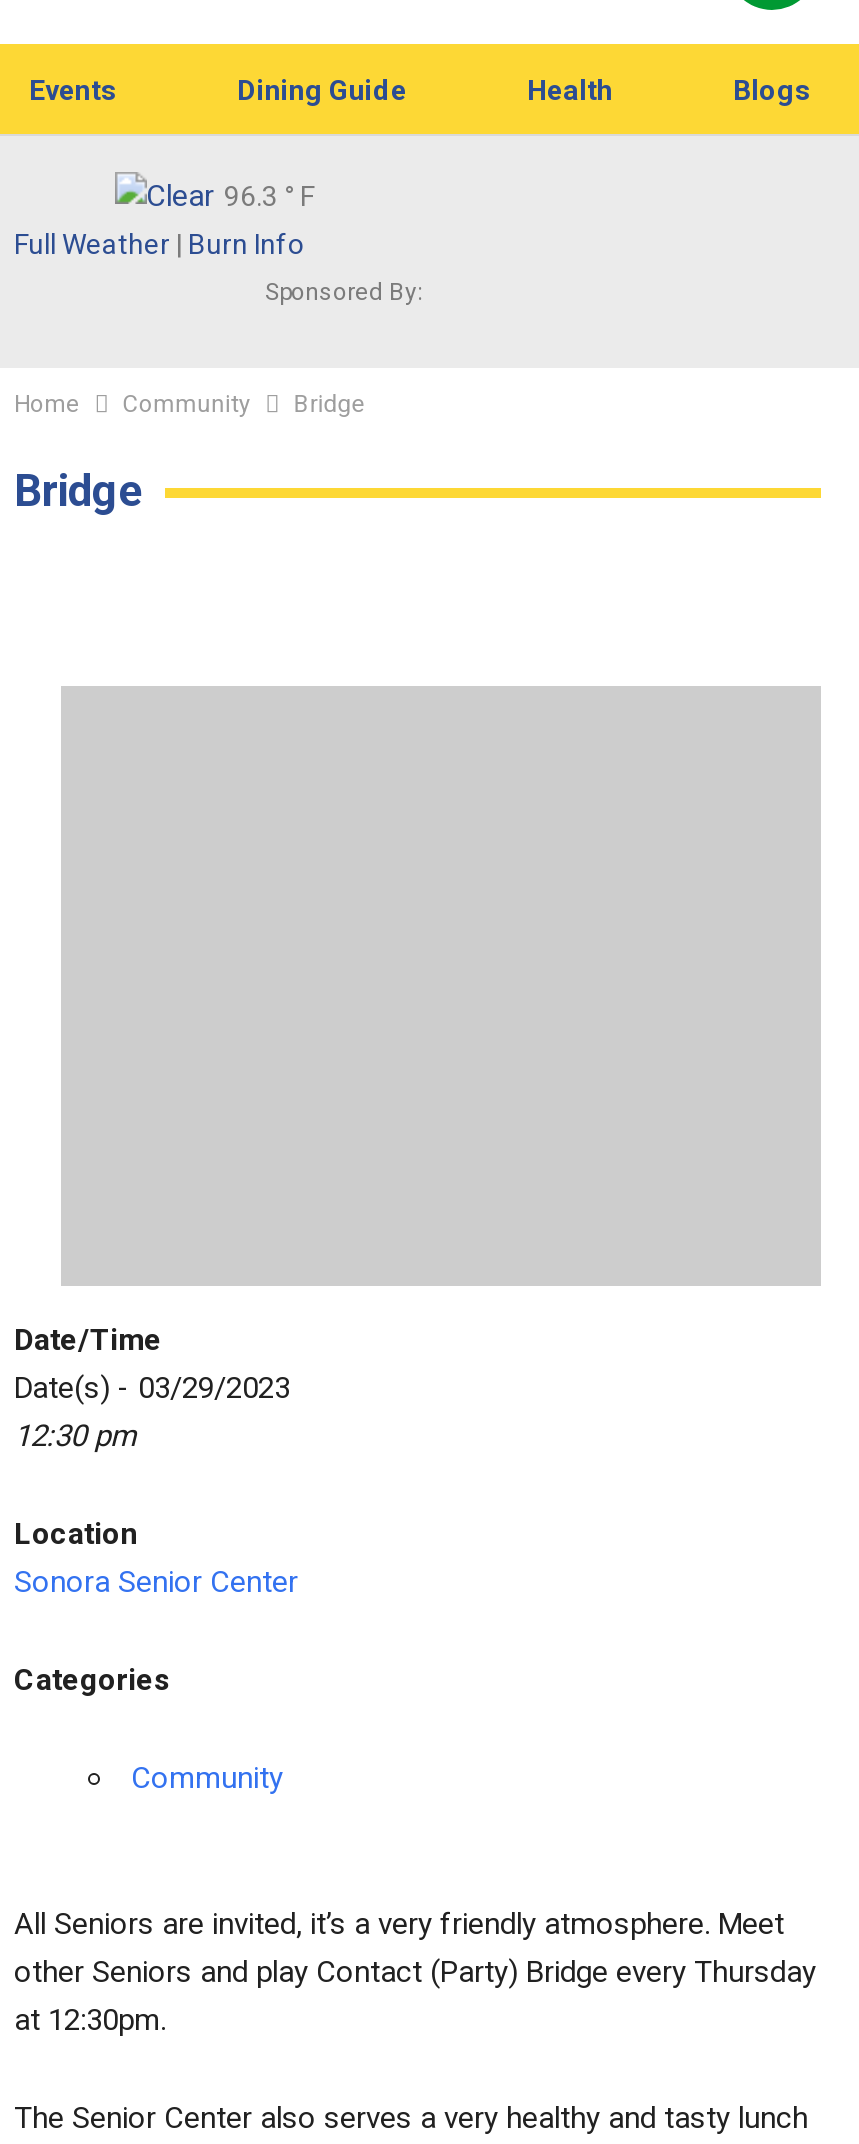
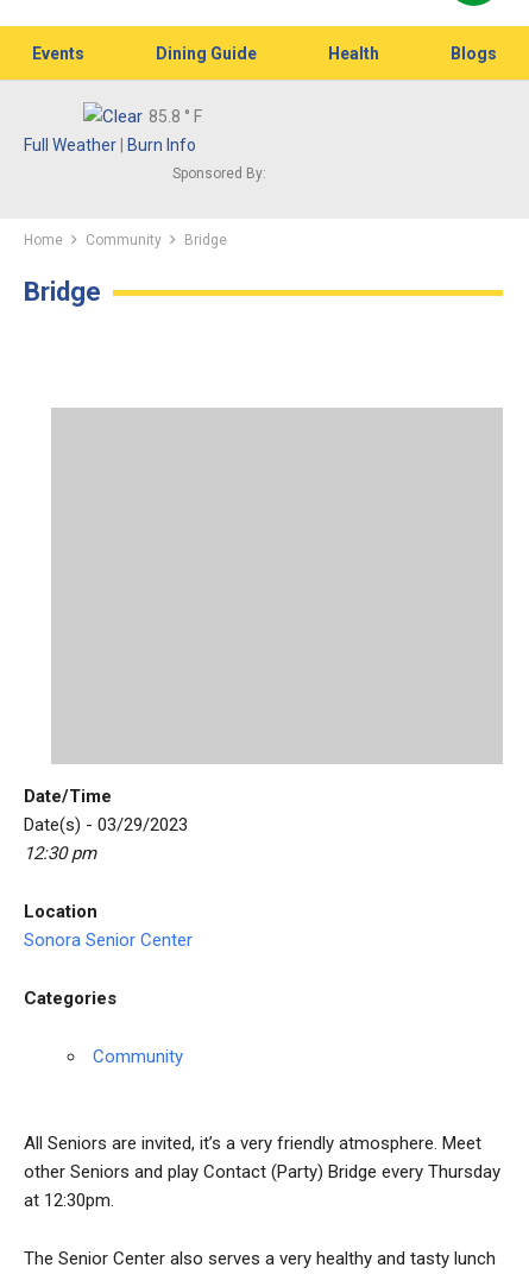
- 96.3 ° F
+ 85.8 ° F
